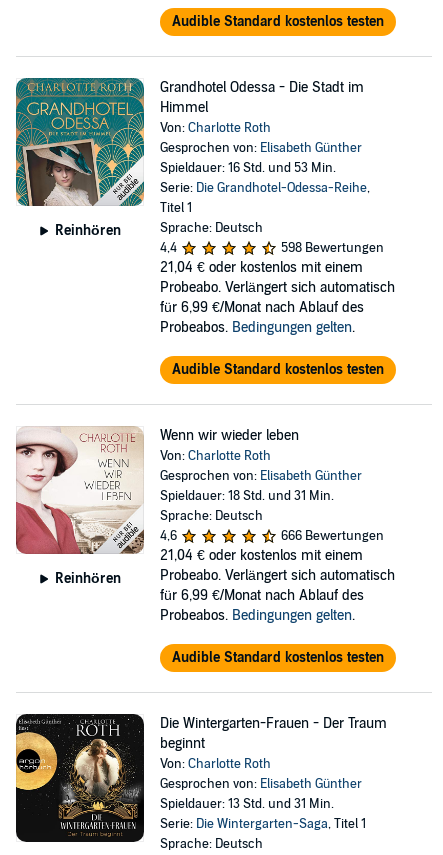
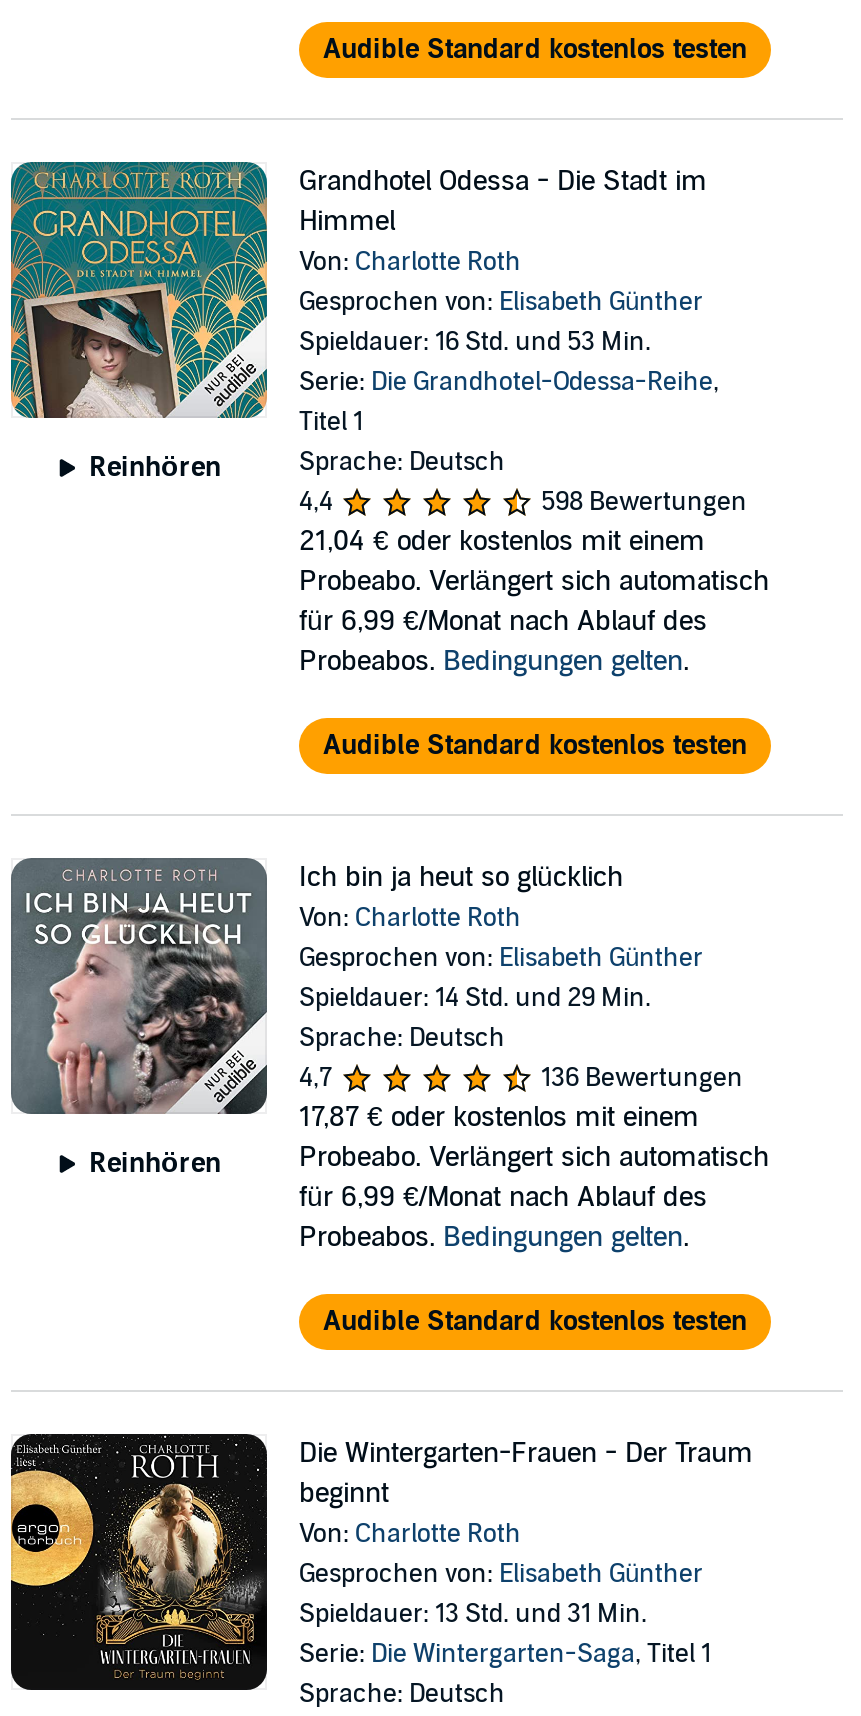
- [image]
- Wenn wir wieder leben
+ [image]
+ Ich bin ja heut so glücklich

- Spieldauer: 18 Std. und 31 Min.
+ Spieldauer: 14 Std. und 29 Min.

- 4,6
+ 4,7

- 666 Bewertungen
+ 136 Bewertungen

- 21,04 €oder kostenlos mit einem
+ 17,87 €oder kostenlos mit einem
